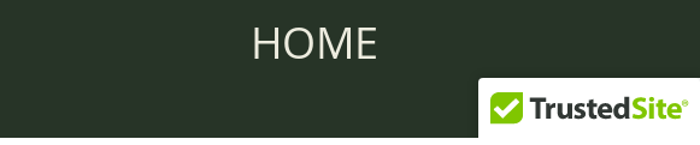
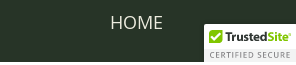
- [image]
+ [image]
